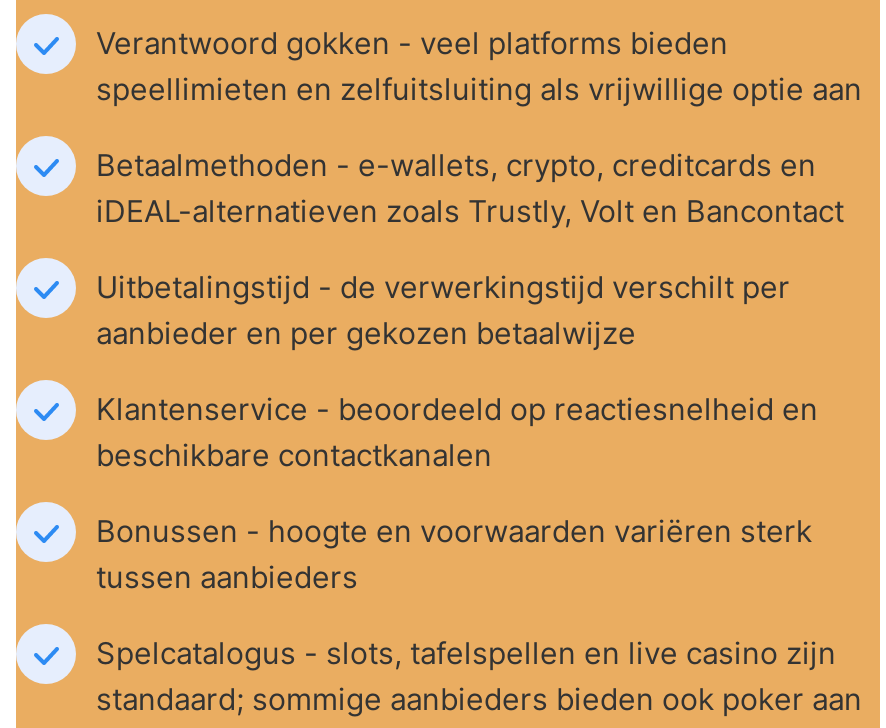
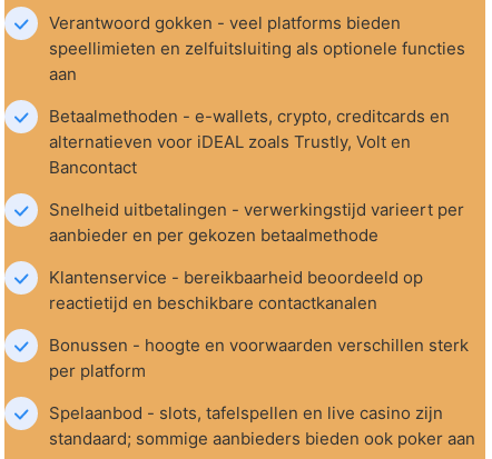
- speellimieten en zelfuitsluiting als vrijwillige optie aan
+ speellimieten en zelfuitsluiting als optionele functies
+ aan

- iDEAL-alternatieven zoals Trustly, Volt en Bancontact
+ alternatieven voor iDEAL zoals Trustly, Volt en
+ Bancontact

- Uitbetalingstijd - de verwerkingstijd verschilt per
- aanbieder en per gekozen betaalwijze
+ Snelheid uitbetalingen - verwerkingstijd varieert per
+ aanbieder en per gekozen betaalmethode

- Klantenservice - beoordeeld op reactiesnelheid en
- beschikbare contactkanalen
+ Klantenservice - bereikbaarheid beoordeeld op
+ reactietijd en beschikbare contactkanalen

- Bonussen - hoogte en voorwaarden variëren sterk
- tussen aanbieders
+ Bonussen - hoogte en voorwaarden verschillen sterk
+ per platform

- Spelcatalogus - slots, tafelspellen en live casino zijn
+ Spelaanbod - slots, tafelspellen en live casino zijn
